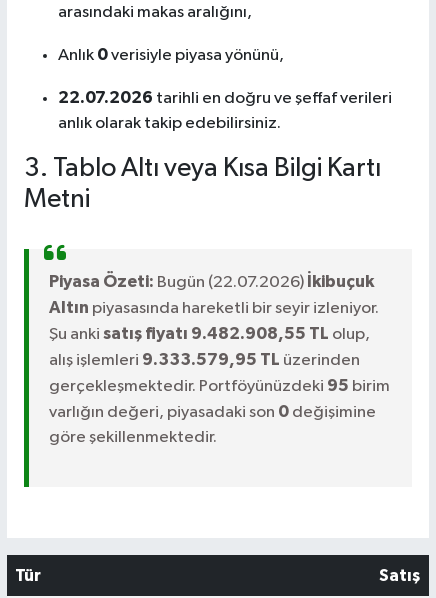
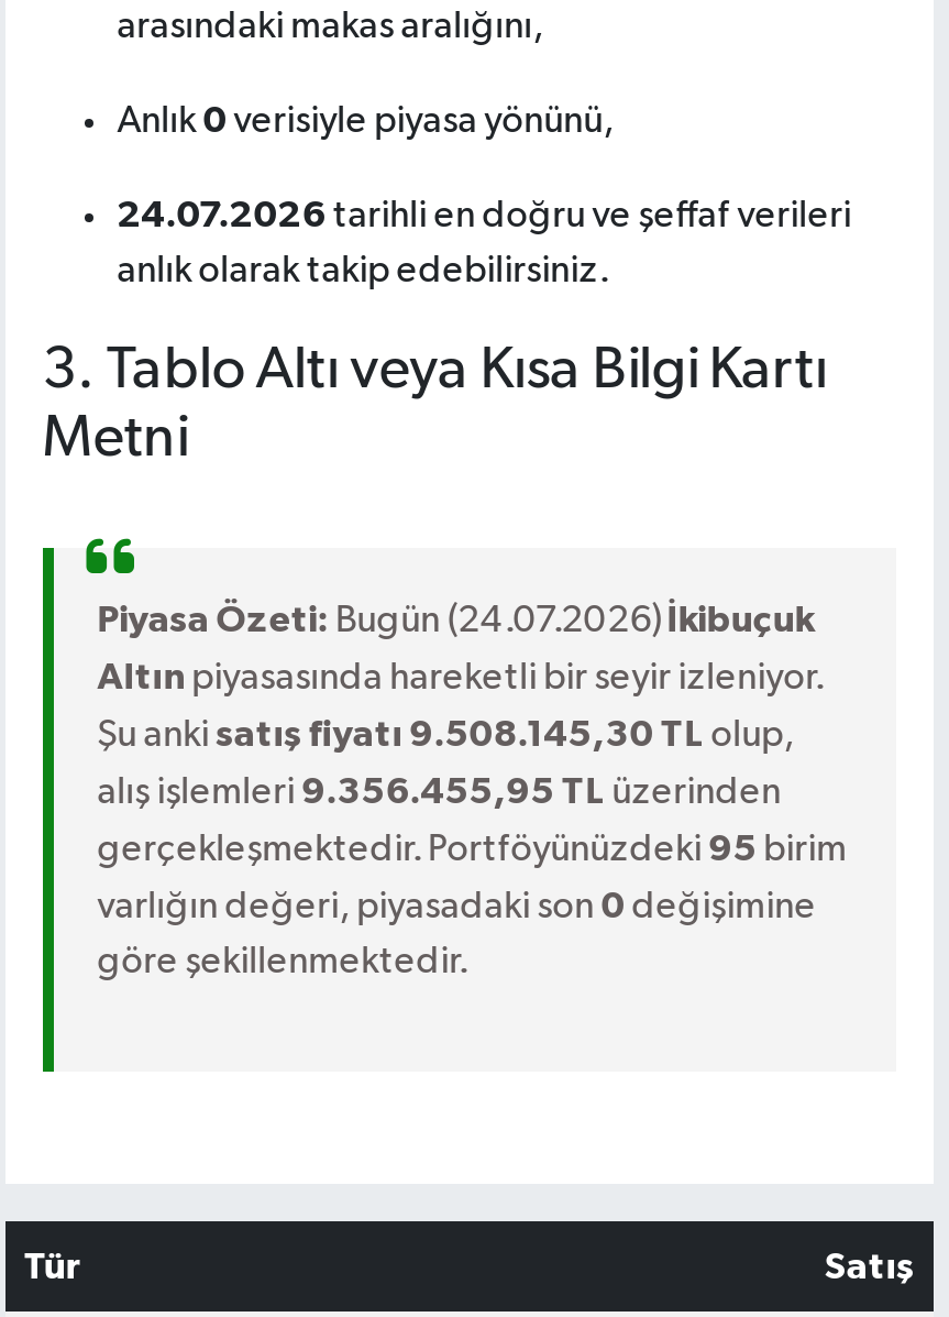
- 22.07.2026 tarihli en doğru ve şeffaf verileri
+ 24.07.2026 tarihli en doğru ve şeffaf verileri

- Piyasa Özeti: Bugün (22.07.2026) İkibuçuk
+ Piyasa Özeti: Bugün (24.07.2026) İkibuçuk

- Şu anki satış fiyatı 9.482.908,55 TL olup,
+ Şu anki satış fiyatı 9.508.145,30 TL olup,

- alış işlemleri 9.333.579,95 TL üzerinden
+ alış işlemleri 9.356.455,95 TL üzerinden
